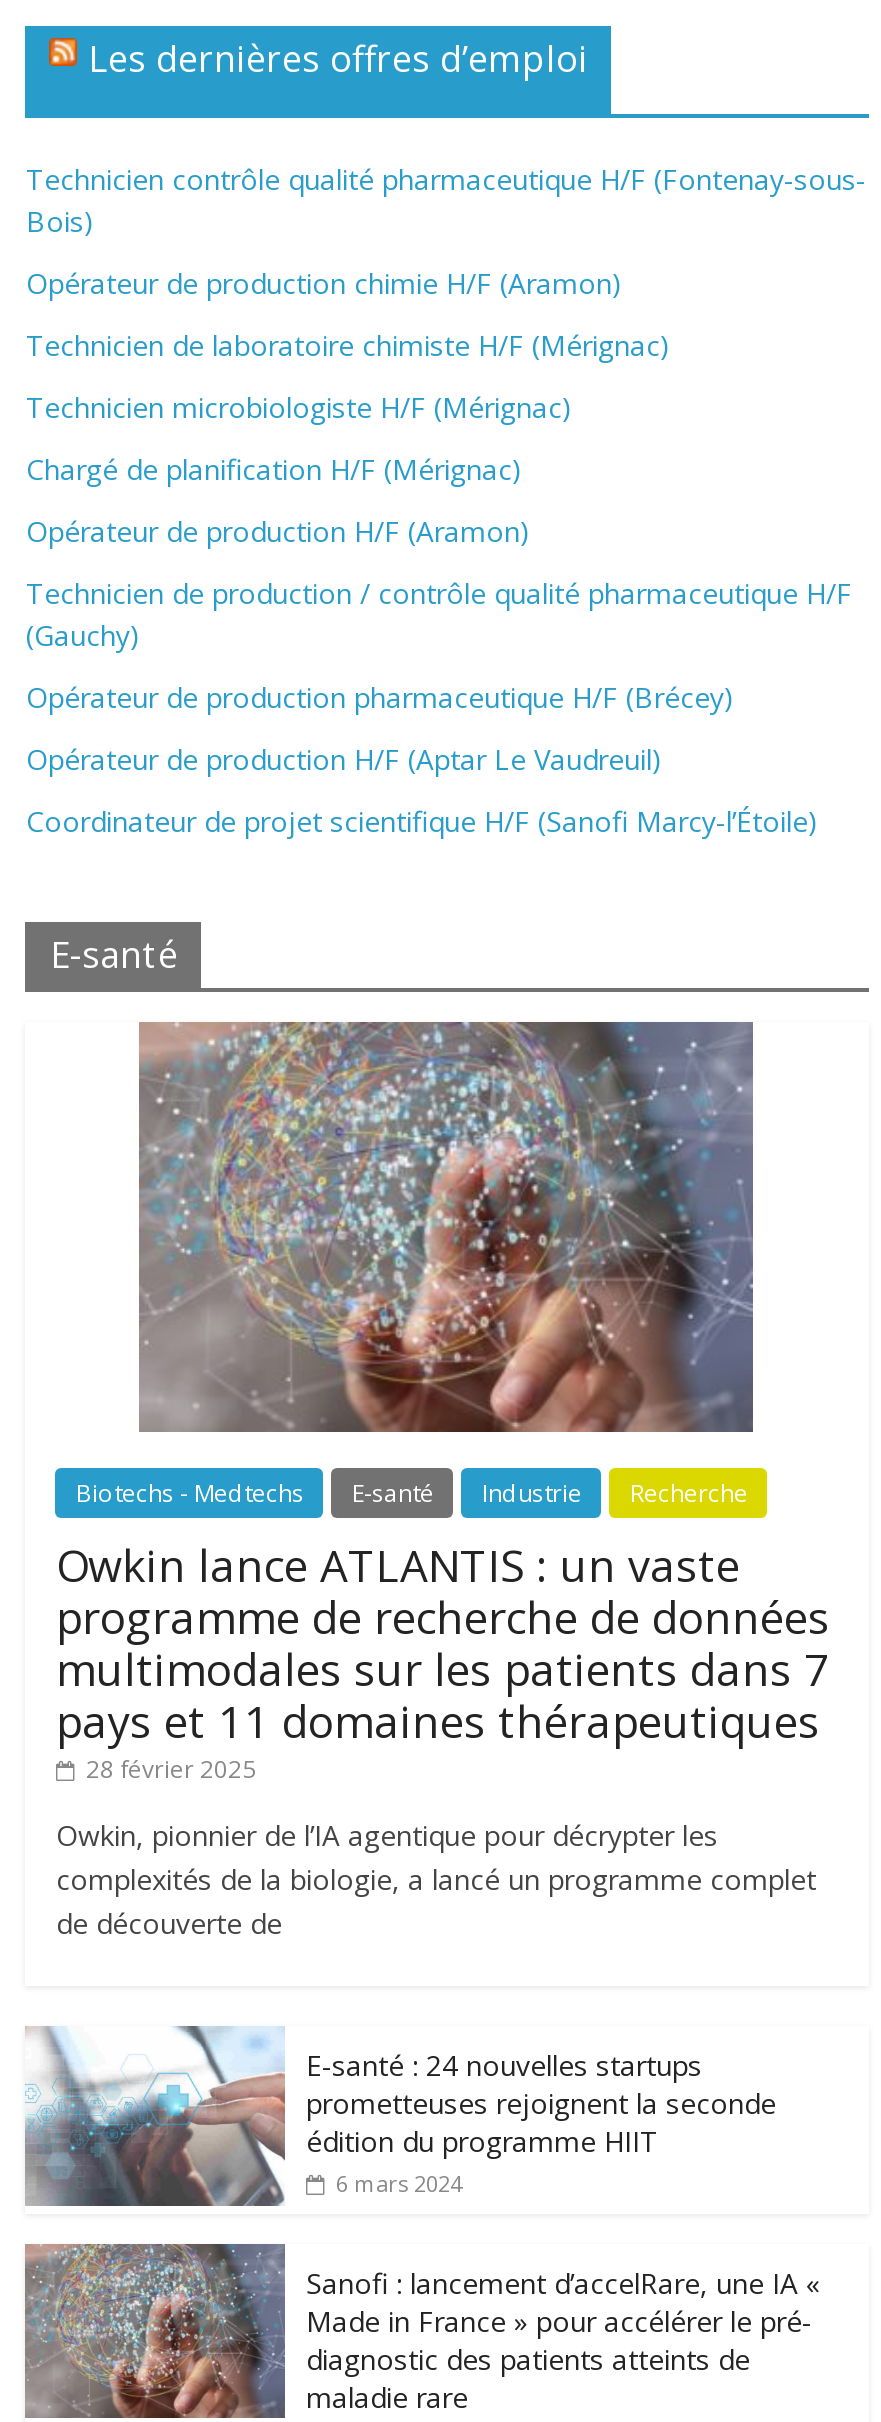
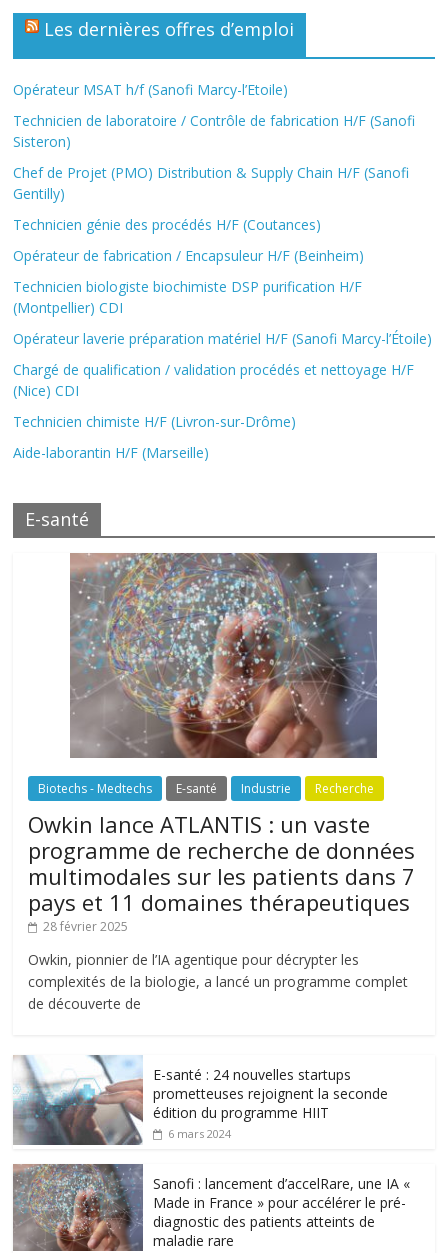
- Technicien contrôle qualité pharmaceutique H/F (Fontenay-sous-
- Bois)
+ Opérateur MSAT h/f (Sanofi Marcy-l’Etoile)

- Opérateur de production chimie H/F (Aramon)
+ Technicien de laboratoire / Contrôle de fabrication H/F (Sanofi
+ Sisteron)

- Technicien de laboratoire chimiste H/F (Mérignac)
+ Chef de Projet (PMO) Distribution & Supply Chain H/F (Sanofi
+ Gentilly)

- Technicien microbiologiste H/F (Mérignac)
+ Technicien génie des procédés H/F (Coutances)

- Chargé de planification H/F (Mérignac)
+ Opérateur de fabrication / Encapsuleur H/F (Beinheim)

- Opérateur de production H/F (Aramon)
+ Technicien biologiste biochimiste DSP purification H/F
+ (Montpellier) CDI

- Technicien de production / contrôle qualité pharmaceutique H/F
- (Gauchy)
+ Opérateur laverie préparation matériel H/F (Sanofi Marcy-l’Étoile)

- Opérateur de production pharmaceutique H/F (Brécey)
+ Chargé de qualification / validation procédés et nettoyage H/F
+ (Nice) CDI

- Opérateur de production H/F (Aptar Le Vaudreuil)
+ Technicien chimiste H/F (Livron-sur-Drôme)

- Coordinateur de projet scientifique H/F (Sanofi Marcy-l’Étoile)
+ Aide-laborantin H/F (Marseille)
